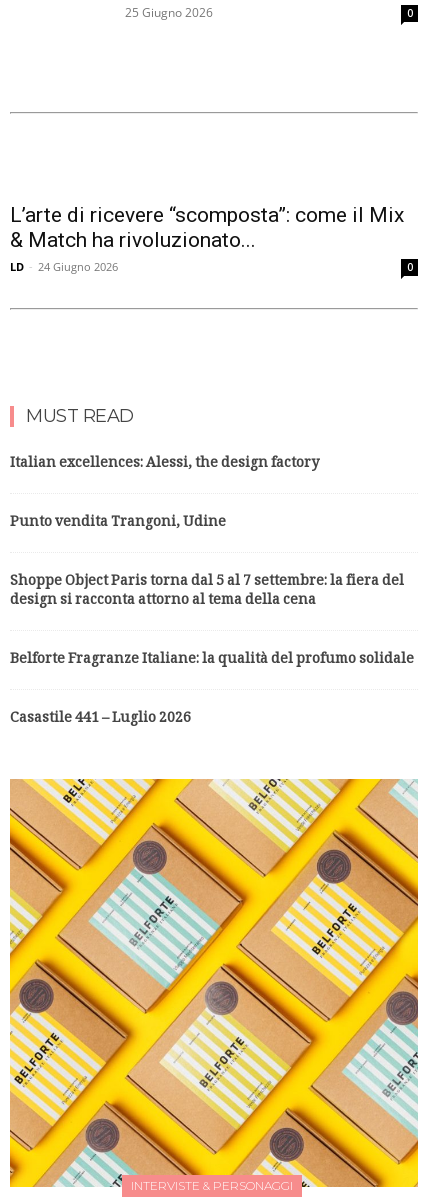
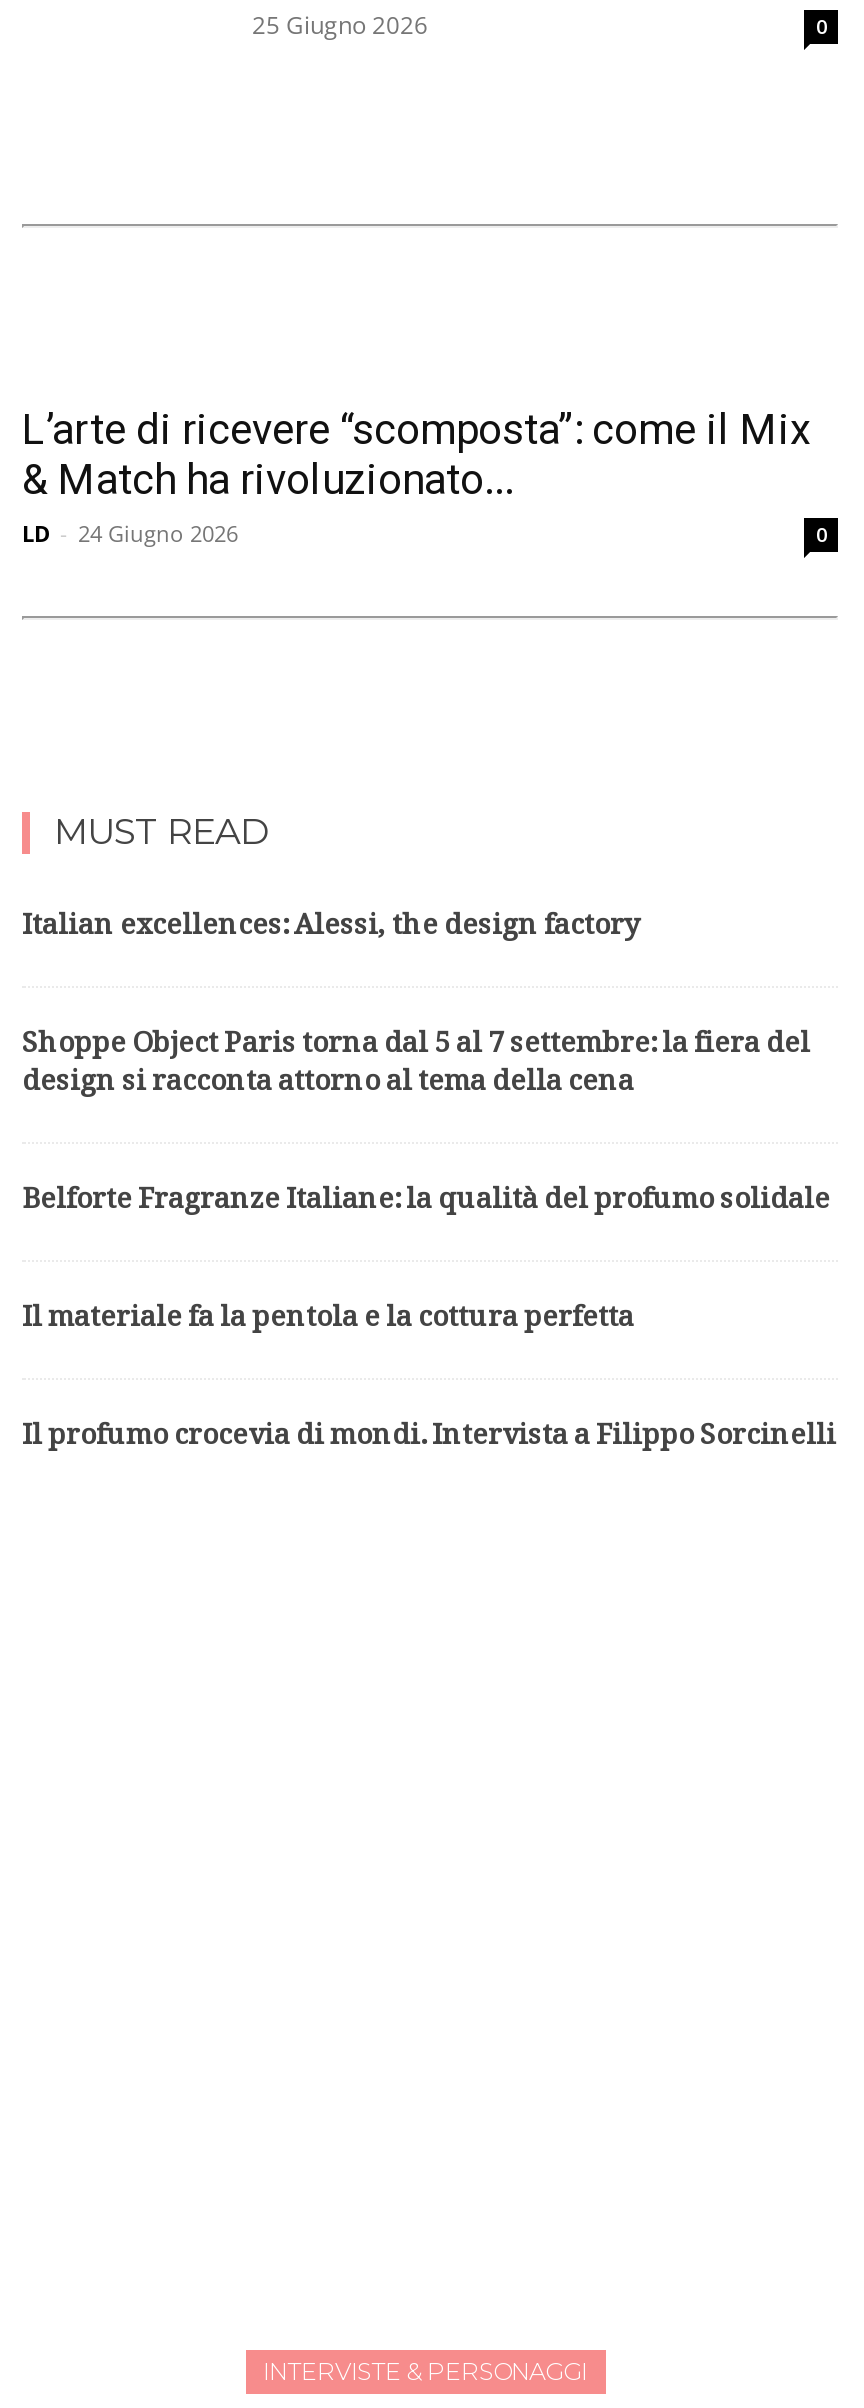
- Punto vendita Trangoni, Udine

moved up: Shoppe Object Paris torna dal 5 al 7 settembre: la fiera del | design si racconta attorno al tema della cena | Belforte Fragranze Italiane: la qualità del profumo solidale

- Casastile 441 – Luglio 2026
+ Il materiale fa la pentola e la cottura perfetta
+ Il profumo crocevia di mondi. Intervista a Filippo Sorcinelli

- [image]
